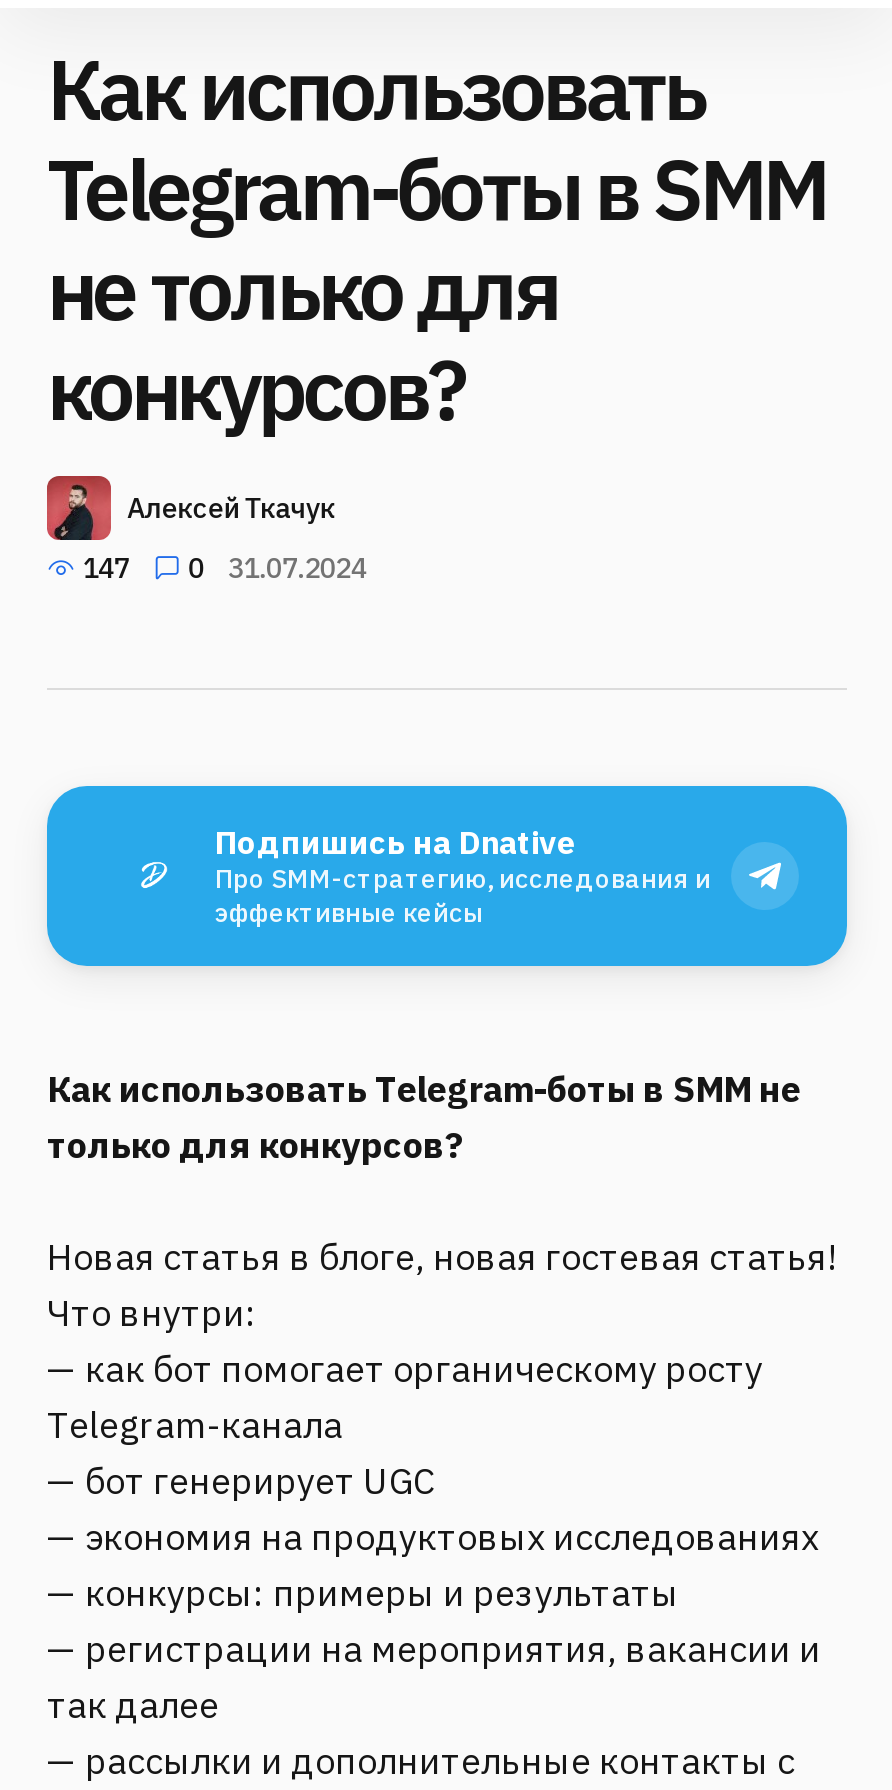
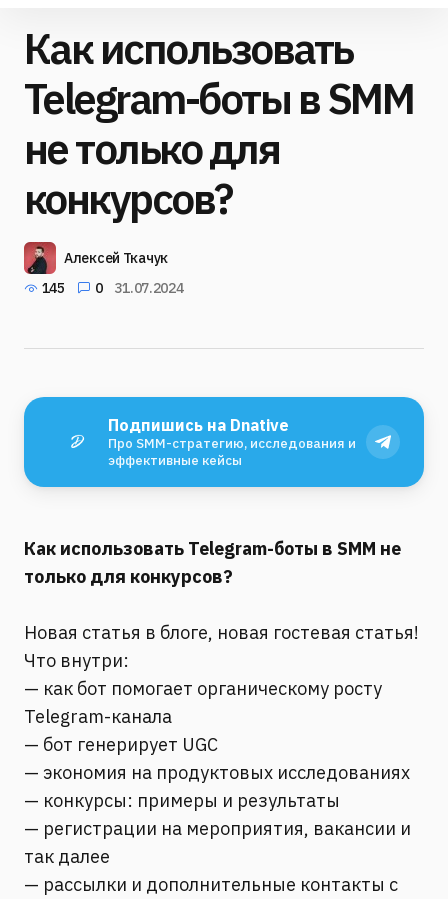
- 147 0 31.07.2024
+ 145 0 31.07.2024
